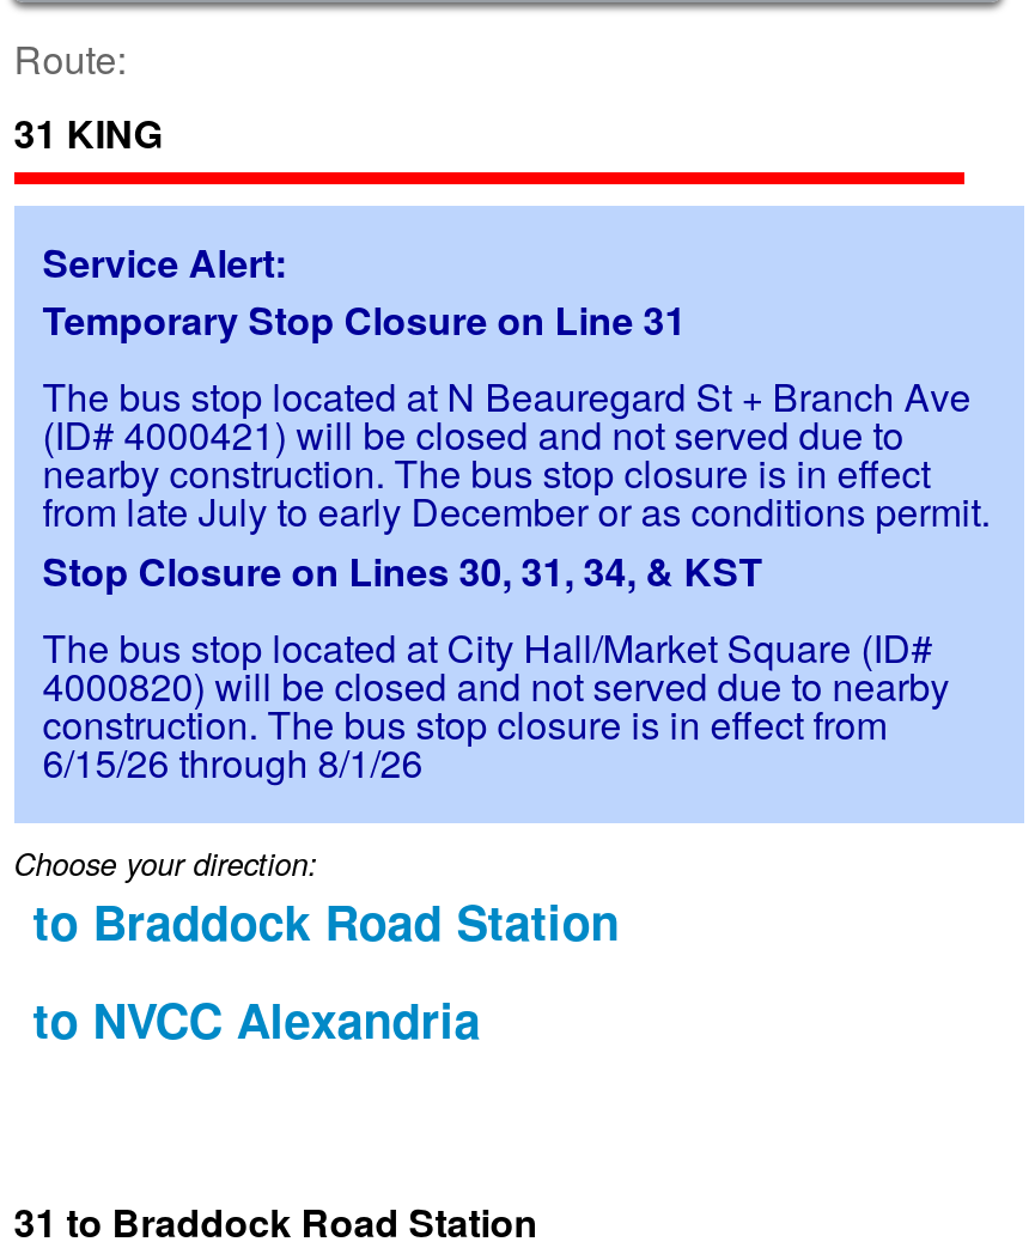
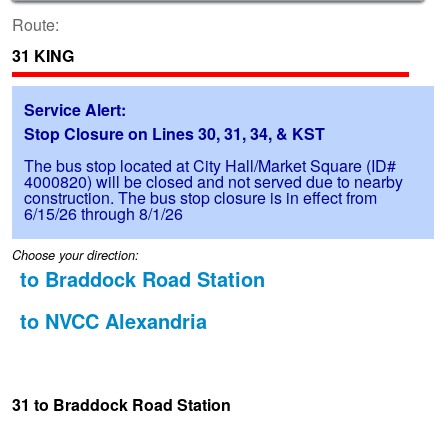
- Temporary Stop Closure on Line 31
- The bus stop located at N Beauregard St + Branch Ave
- (ID# 4000421) will be closed and not served due to
- nearby construction. The bus stop closure is in effect
- from late July to early December or as conditions permit.
